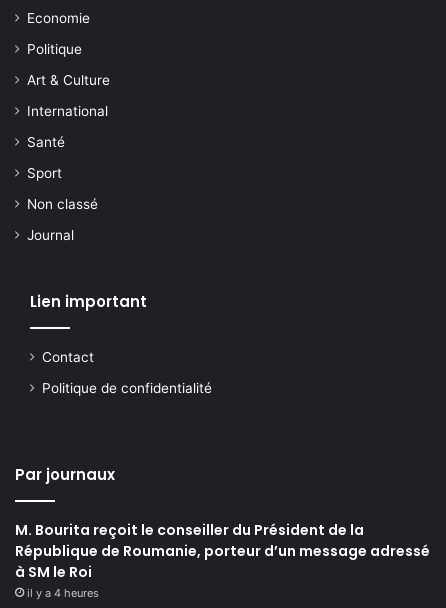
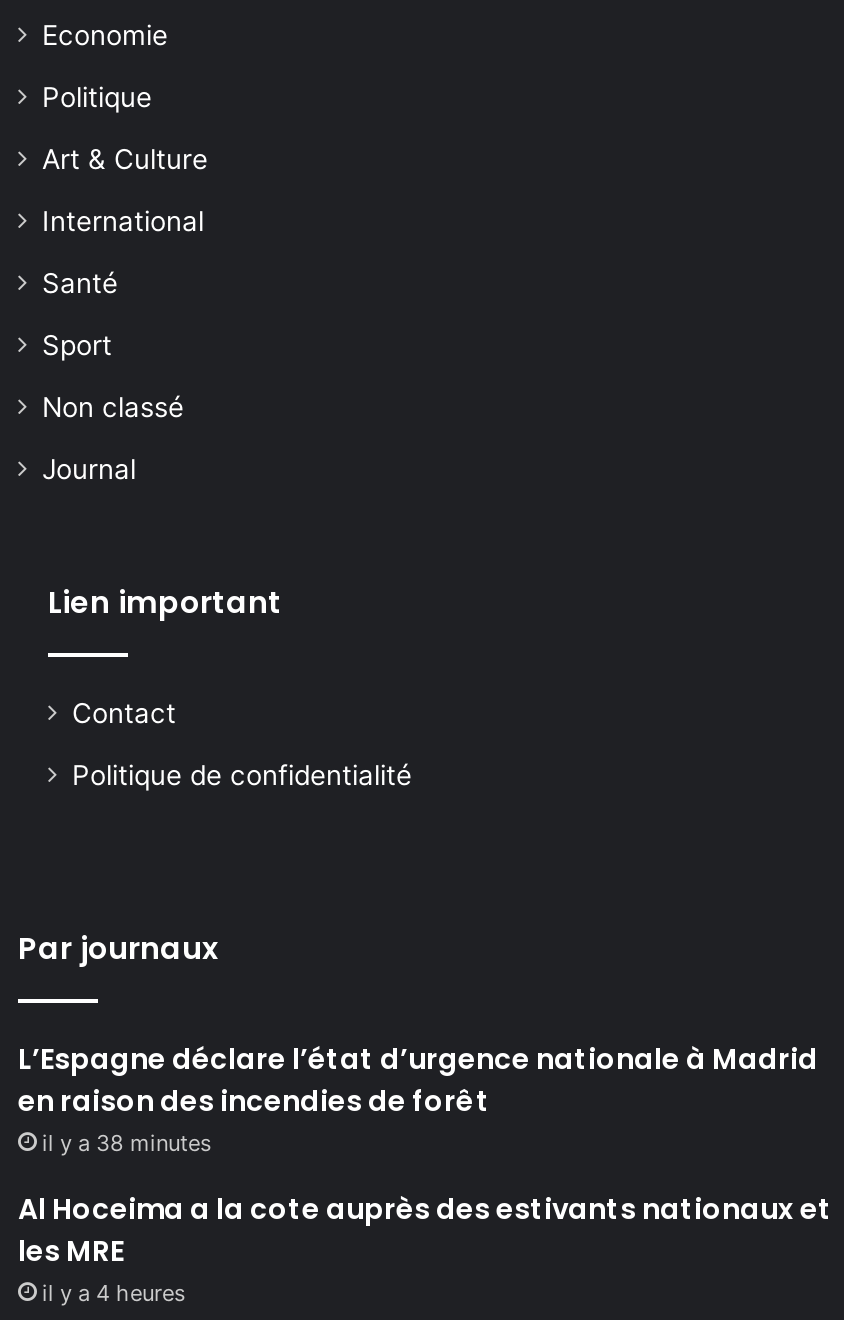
- M. Bourita reçoit le conseiller du Président de la
- République de Roumanie, porteur d’un message adressé
- à SM le Roi
+ L’Espagne déclare l’état d’urgence nationale à Madrid
+ en raison des incendies de forêt
+ il y a 38 minutes
+ Al Hoceima a la cote auprès des estivants nationaux et
+ les MRE
